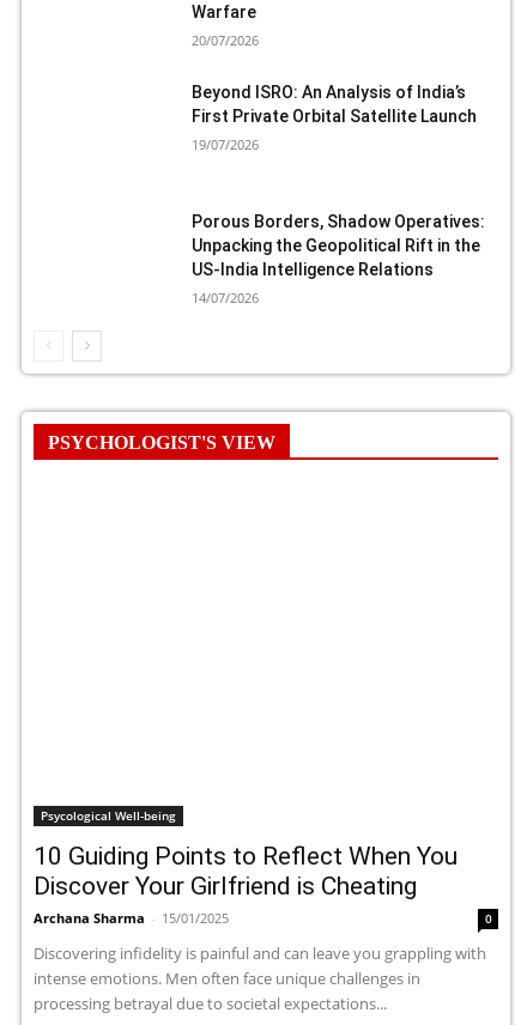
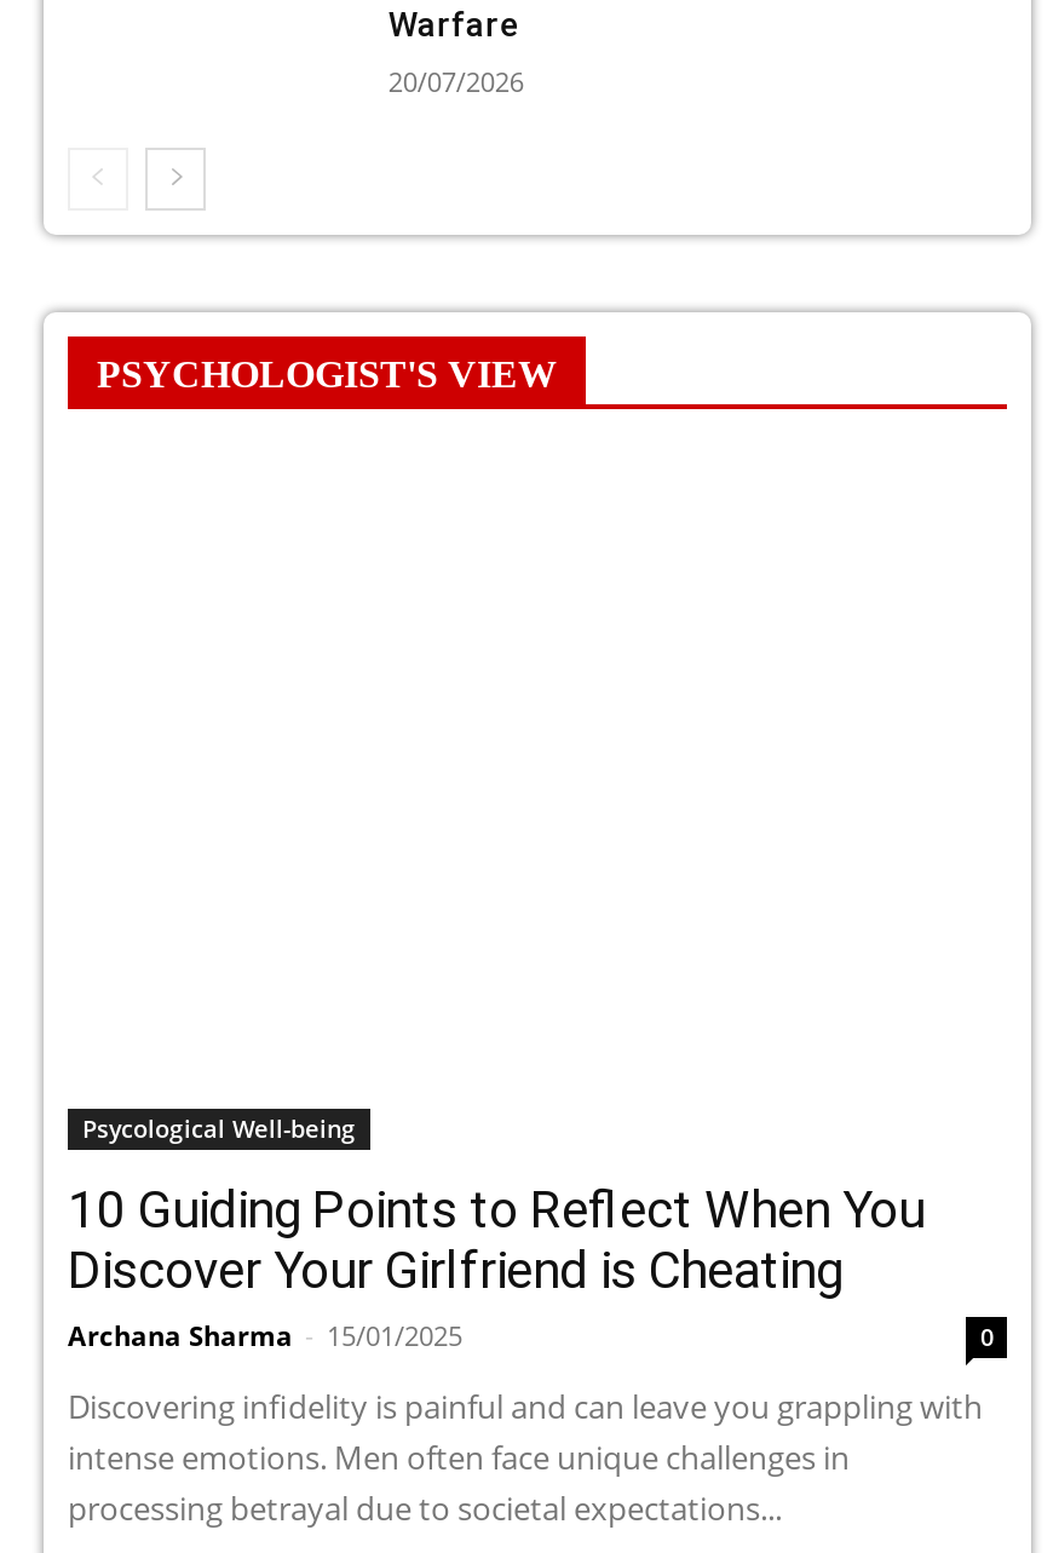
- Beyond ISRO: An Analysis of India’s
- First Private Orbital Satellite Launch
- 19/07/2026

- Porous Borders, Shadow Operatives:
- Unpacking the Geopolitical Rift in the
- US-India Intelligence Relations
- 14/07/2026
